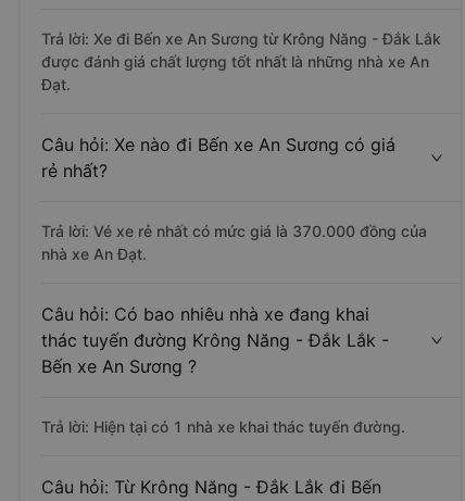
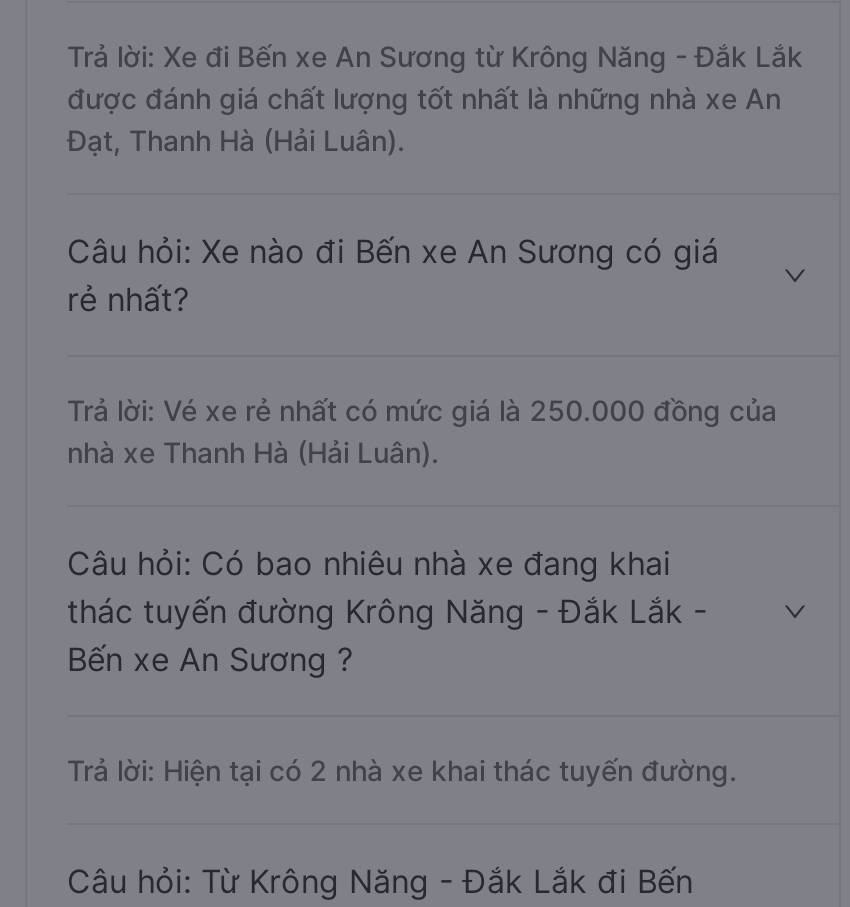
- Đạt.
+ Đạt, Thanh Hà (Hải Luân).

- Trả lời: Vé xe rẻ nhất có mức giá là 370.000 đồng của
- nhà xe An Đạt.
+ Trả lời: Vé xe rẻ nhất có mức giá là 250.000 đồng của
+ nhà xe Thanh Hà (Hải Luân).

- Trả lời: Hiện tại có 1 nhà xe khai thác tuyến đường.
+ Trả lời: Hiện tại có 2 nhà xe khai thác tuyến đường.
